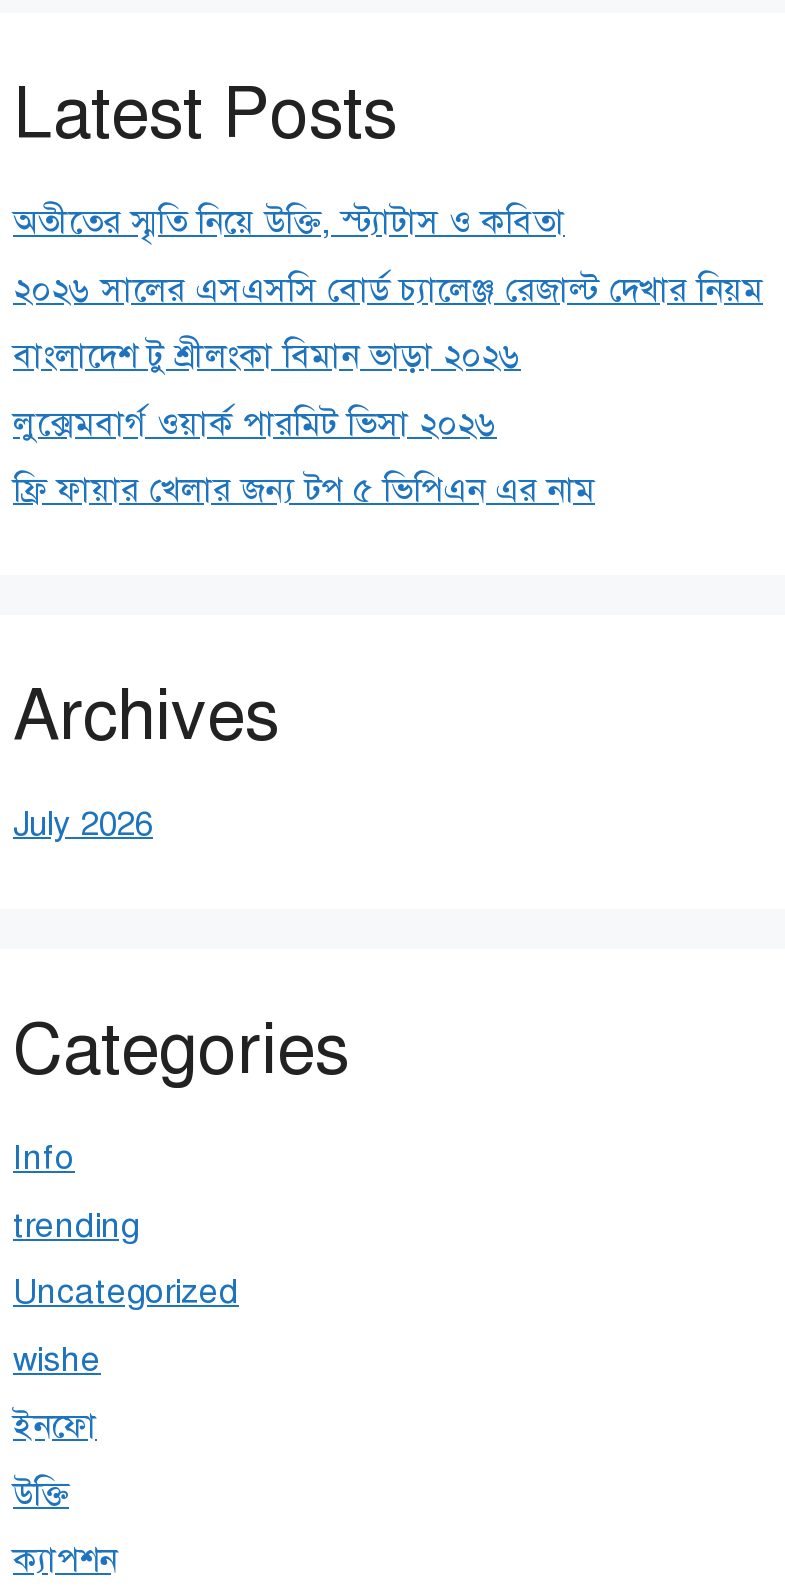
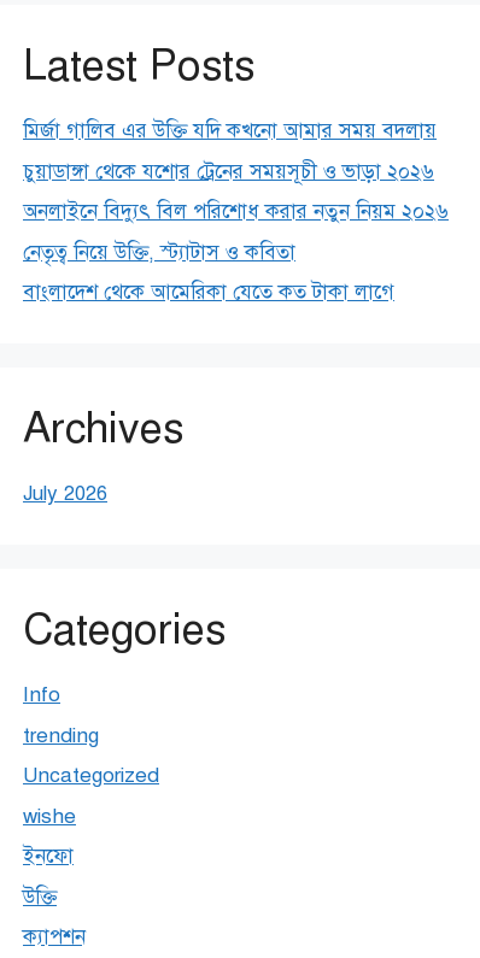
- অতীতের স্মৃতি নিয়ে উক্তি, স্ট্যাটাস ও কবিতা
+ মির্জা গালিব এর উক্তি যদি কখনো আমার সময় বদলায়

- ২০২৬ সালের এসএসসি বোর্ড চ্যালেঞ্জ রেজাল্ট দেখার নিয়ম
+ চুয়াডাঙ্গা থেকে যশোর ট্রেনের সময়সূচী ও ভাড়া ২০২৬

- বাংলাদেশ টু শ্রীলংকা বিমান ভাড়া ২০২৬
+ অনলাইনে বিদ্যুৎ বিল পরিশোধ করার নতুন নিয়ম ২০২৬

- লুক্সেমবার্গ ওয়ার্ক পারমিট ভিসা ২০২৬
+ নেতৃত্ব নিয়ে উক্তি, স্ট্যাটাস ও কবিতা

- ফ্রি ফায়ার খেলার জন্য টপ ৫ ভিপিএন এর নাম
+ বাংলাদেশ থেকে আমেরিকা যেতে কত টাকা লাগে
